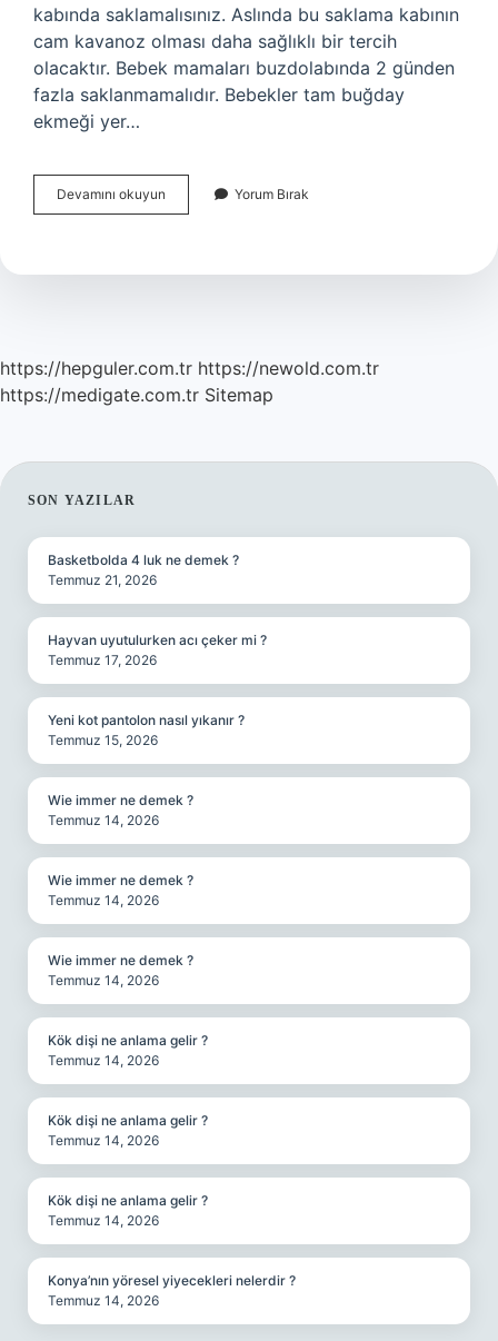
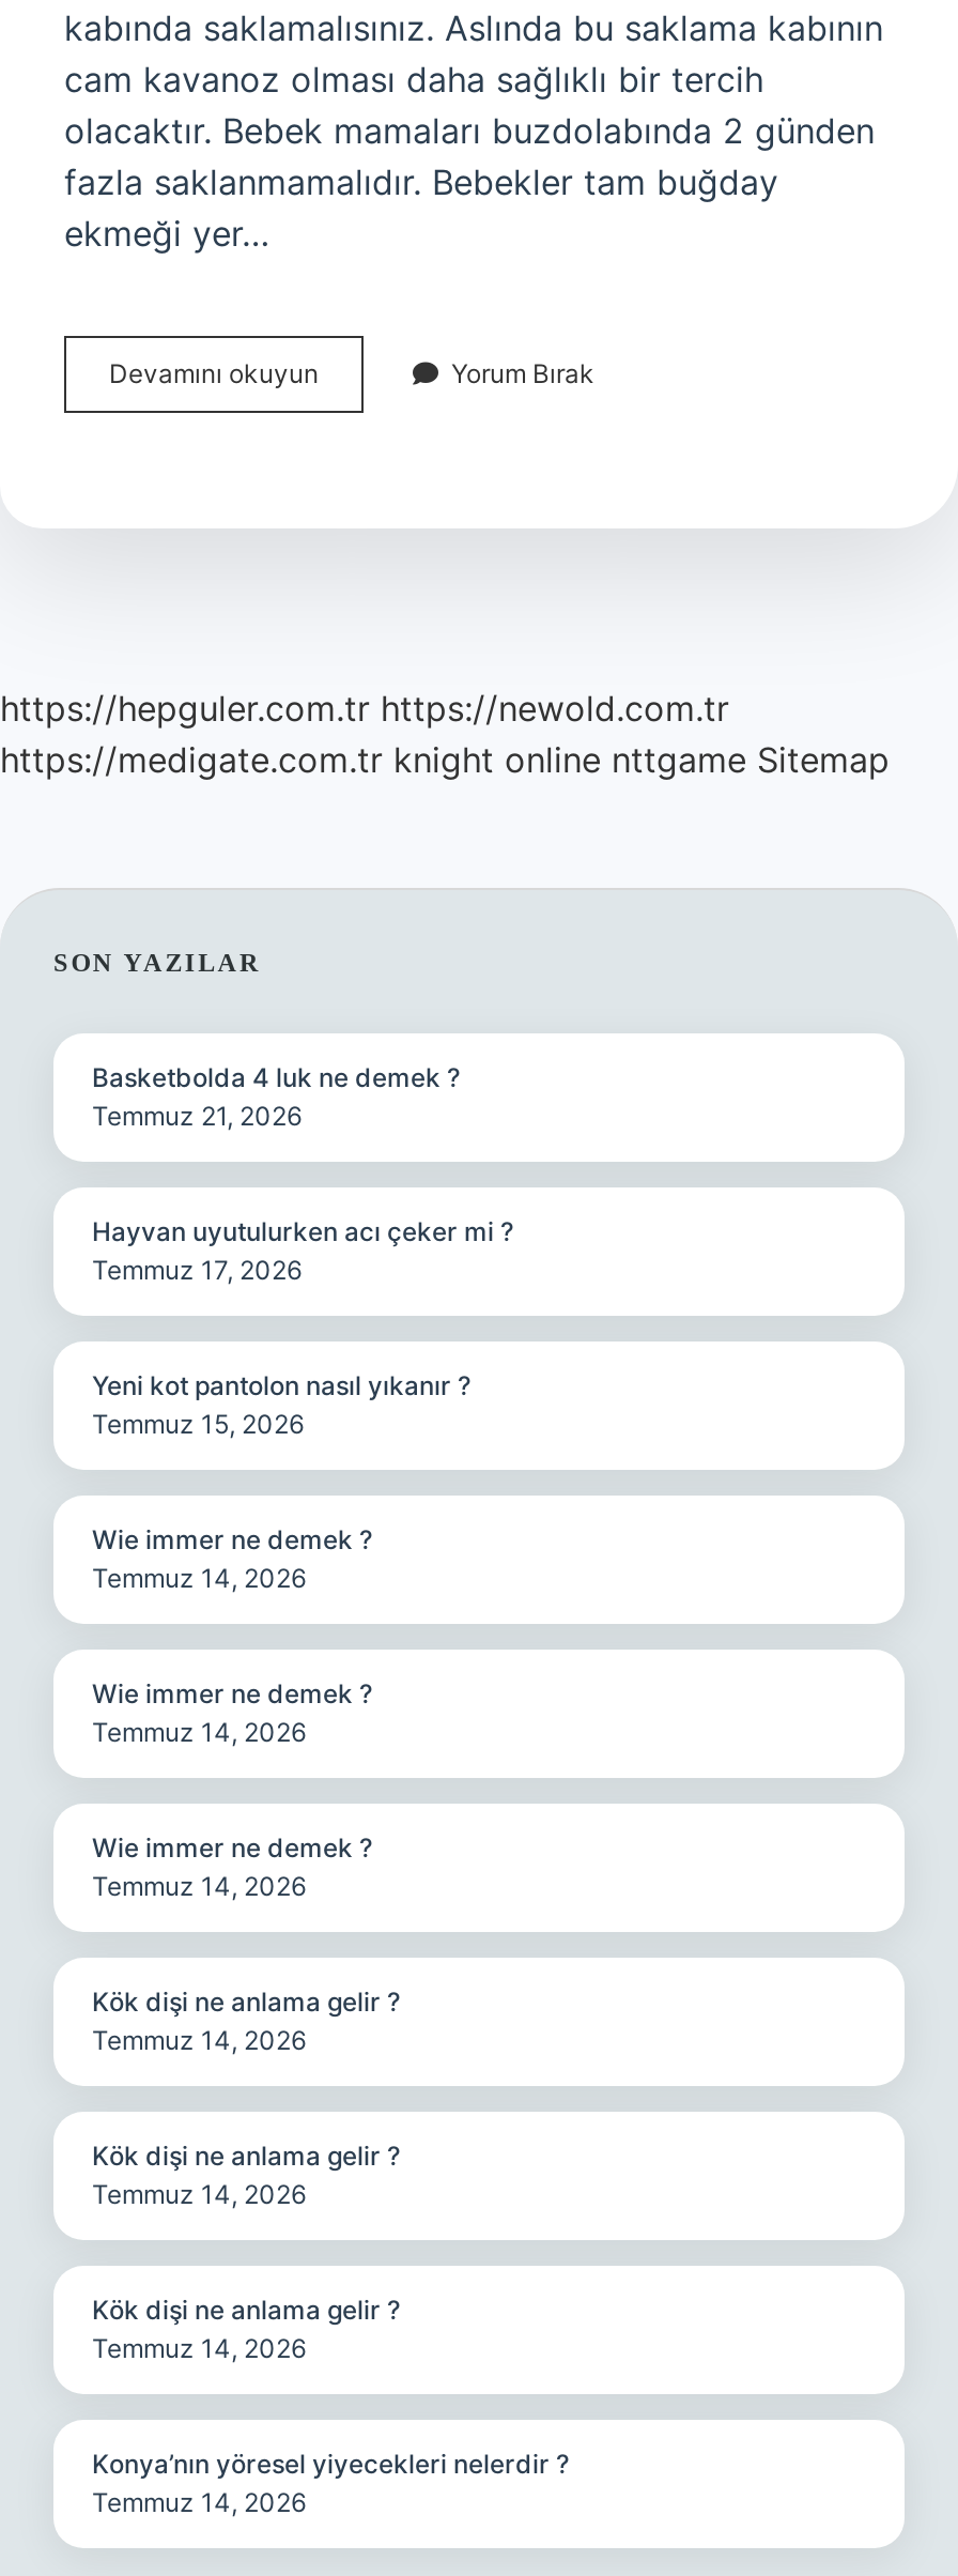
- https://medigate.com.tr Sitemap
+ https://medigate.com.tr knight online nttgame Sitemap
